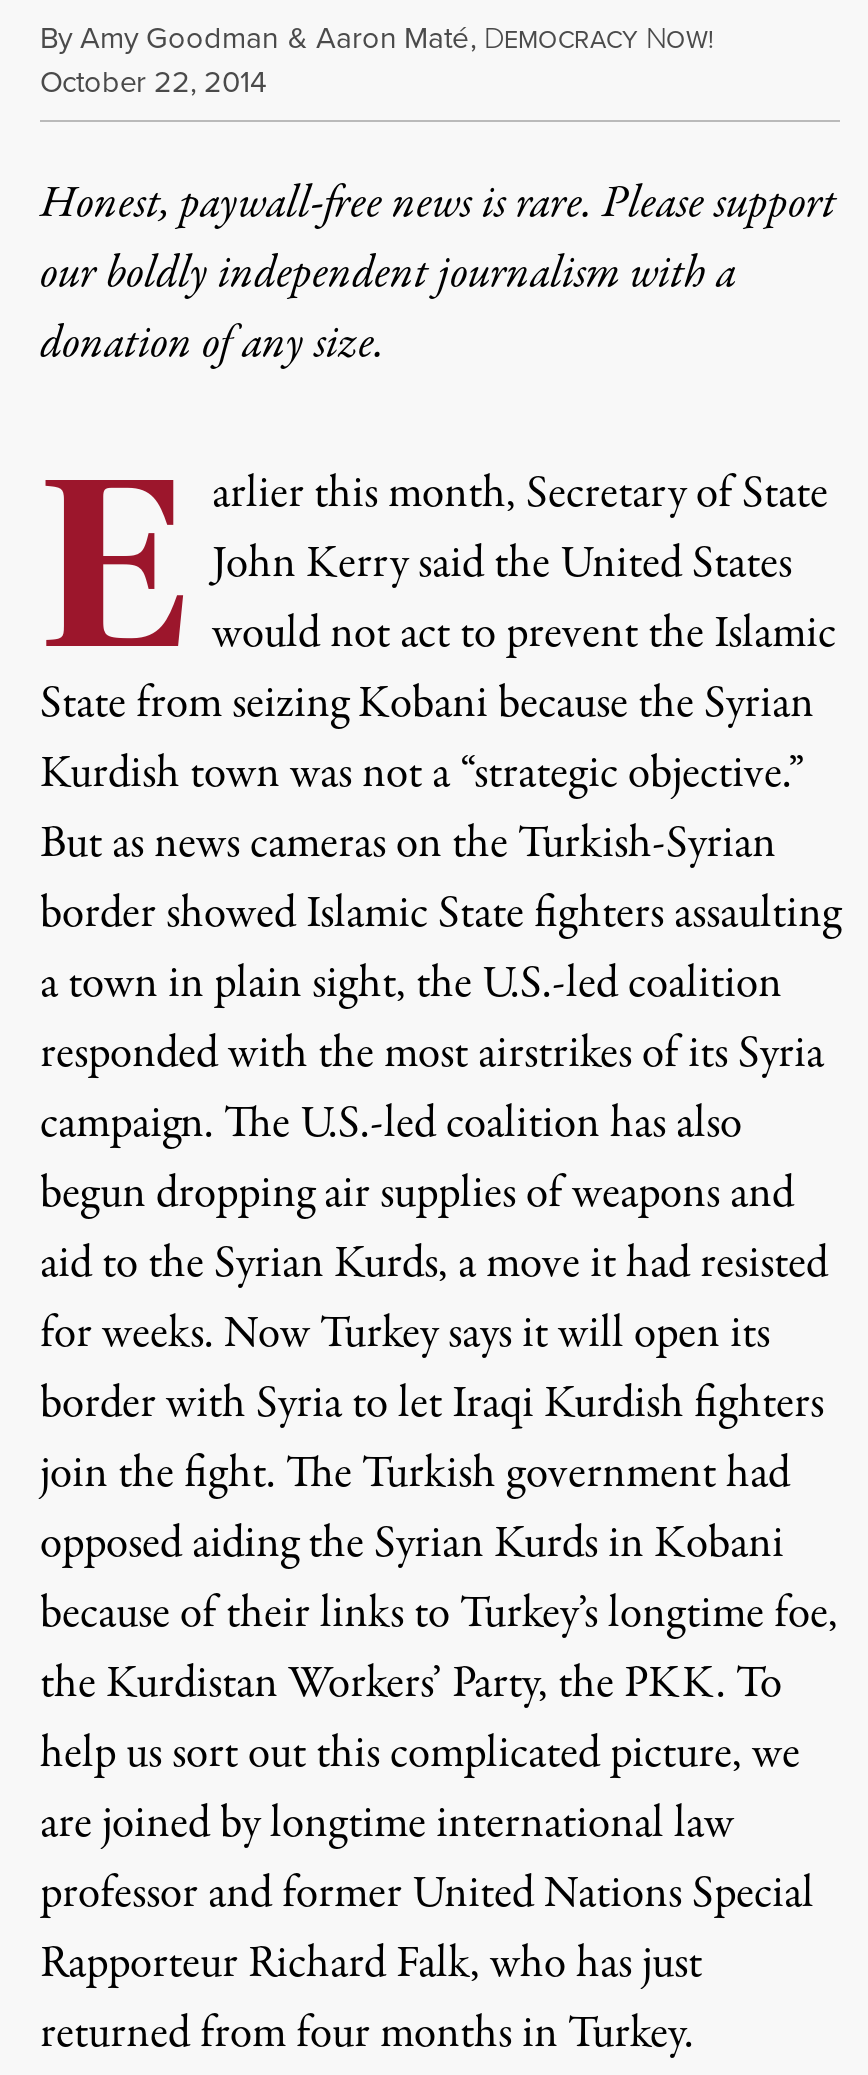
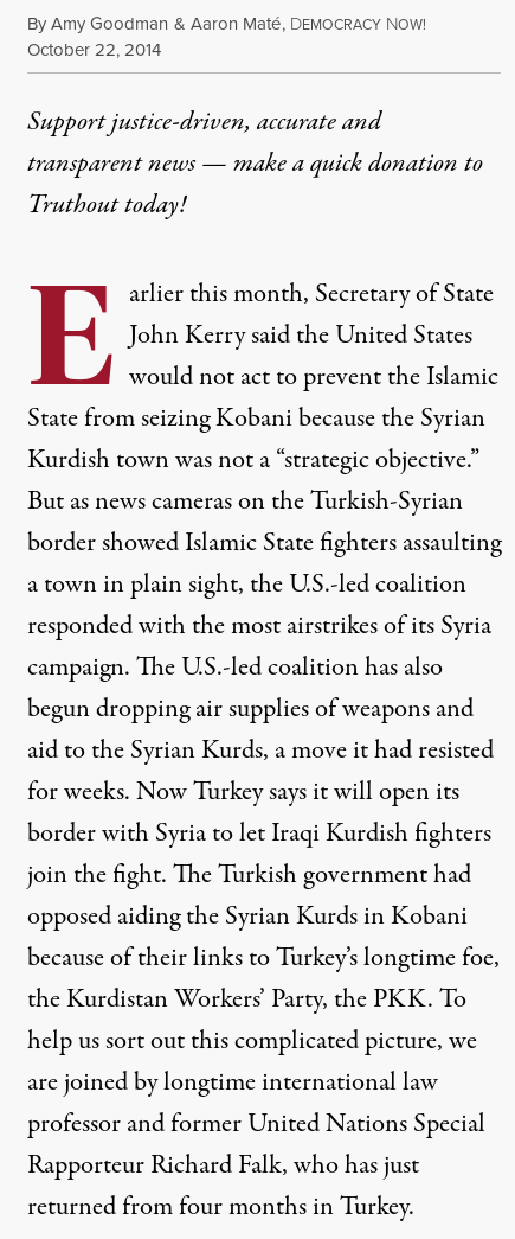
- Honest, paywall-free news is rare. Please support
- our boldly independent journalism with a
- donation of any size.
+ Support justice-driven, accurate and
+ transparent news — make aquick donation to
+ Truthout today!
